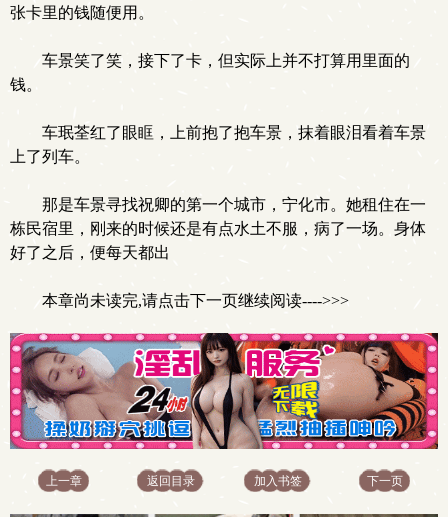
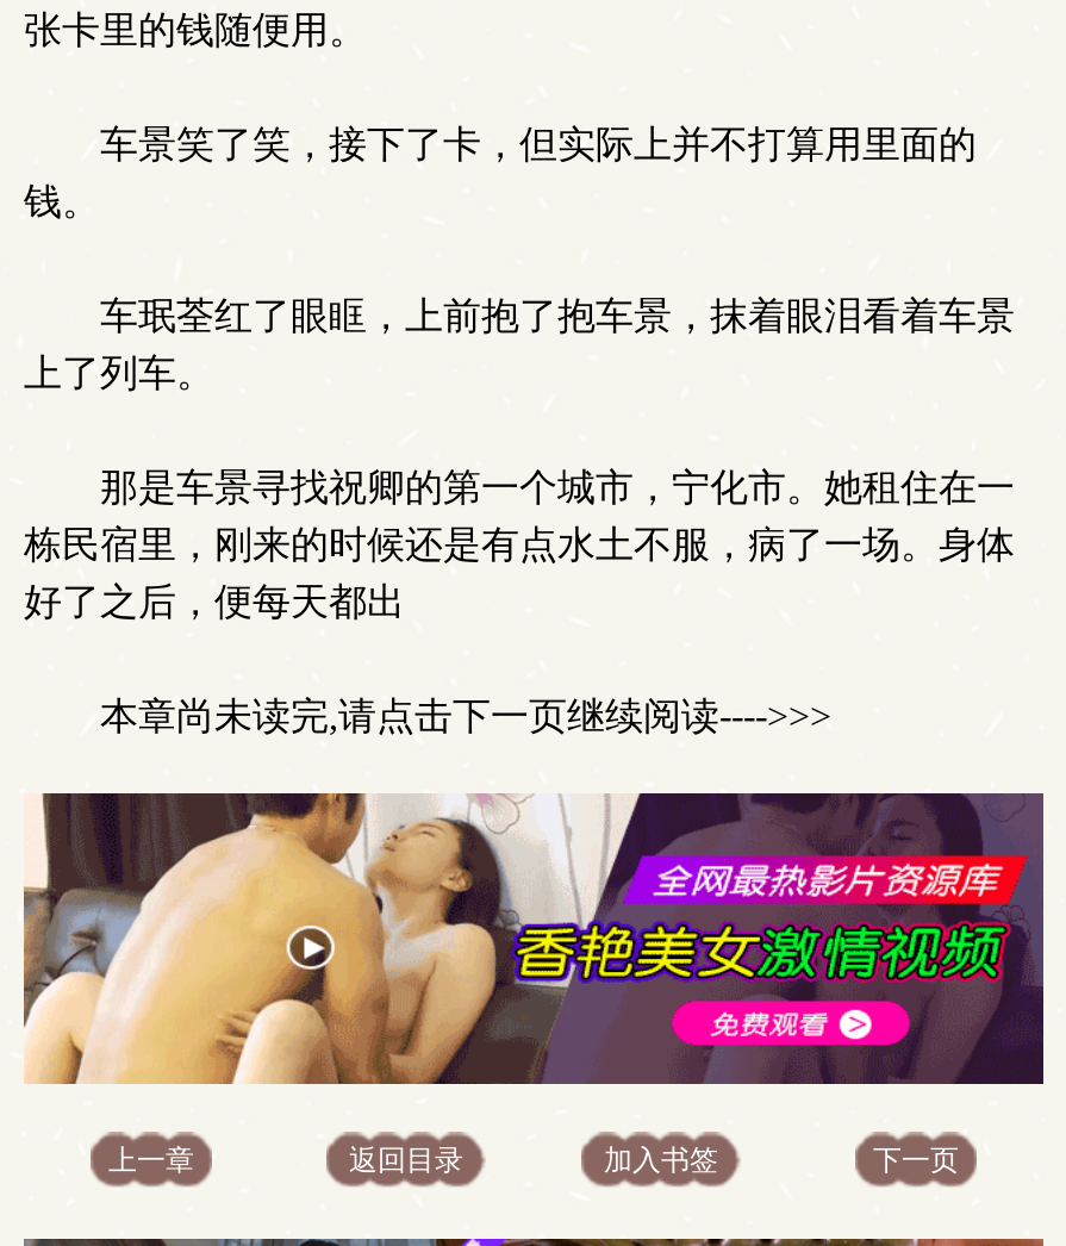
- [image]
+ [image]
